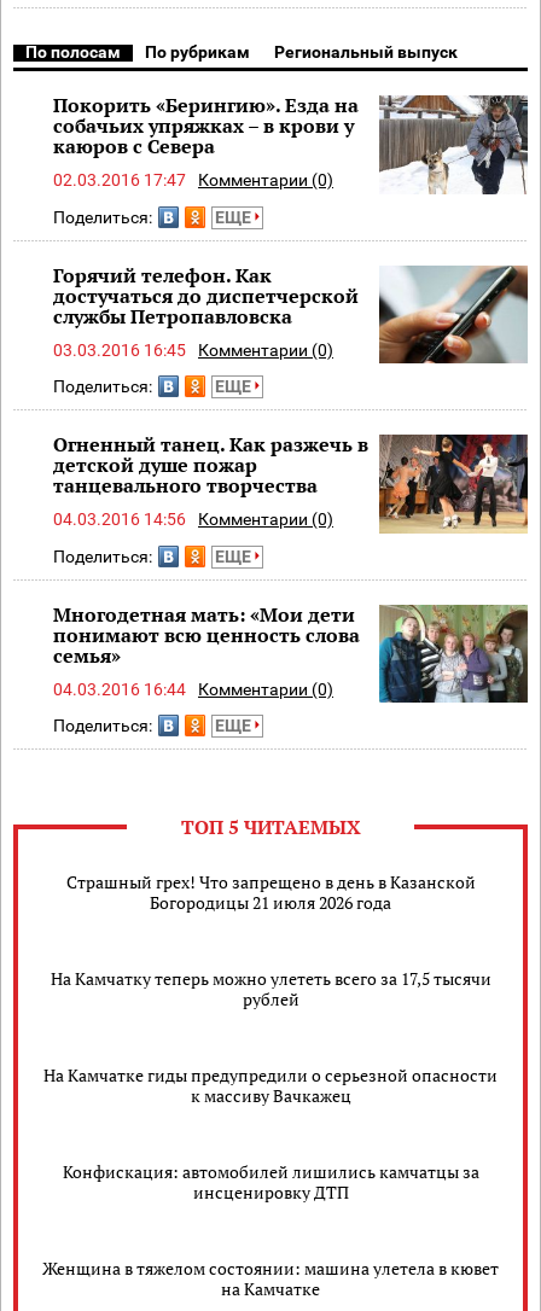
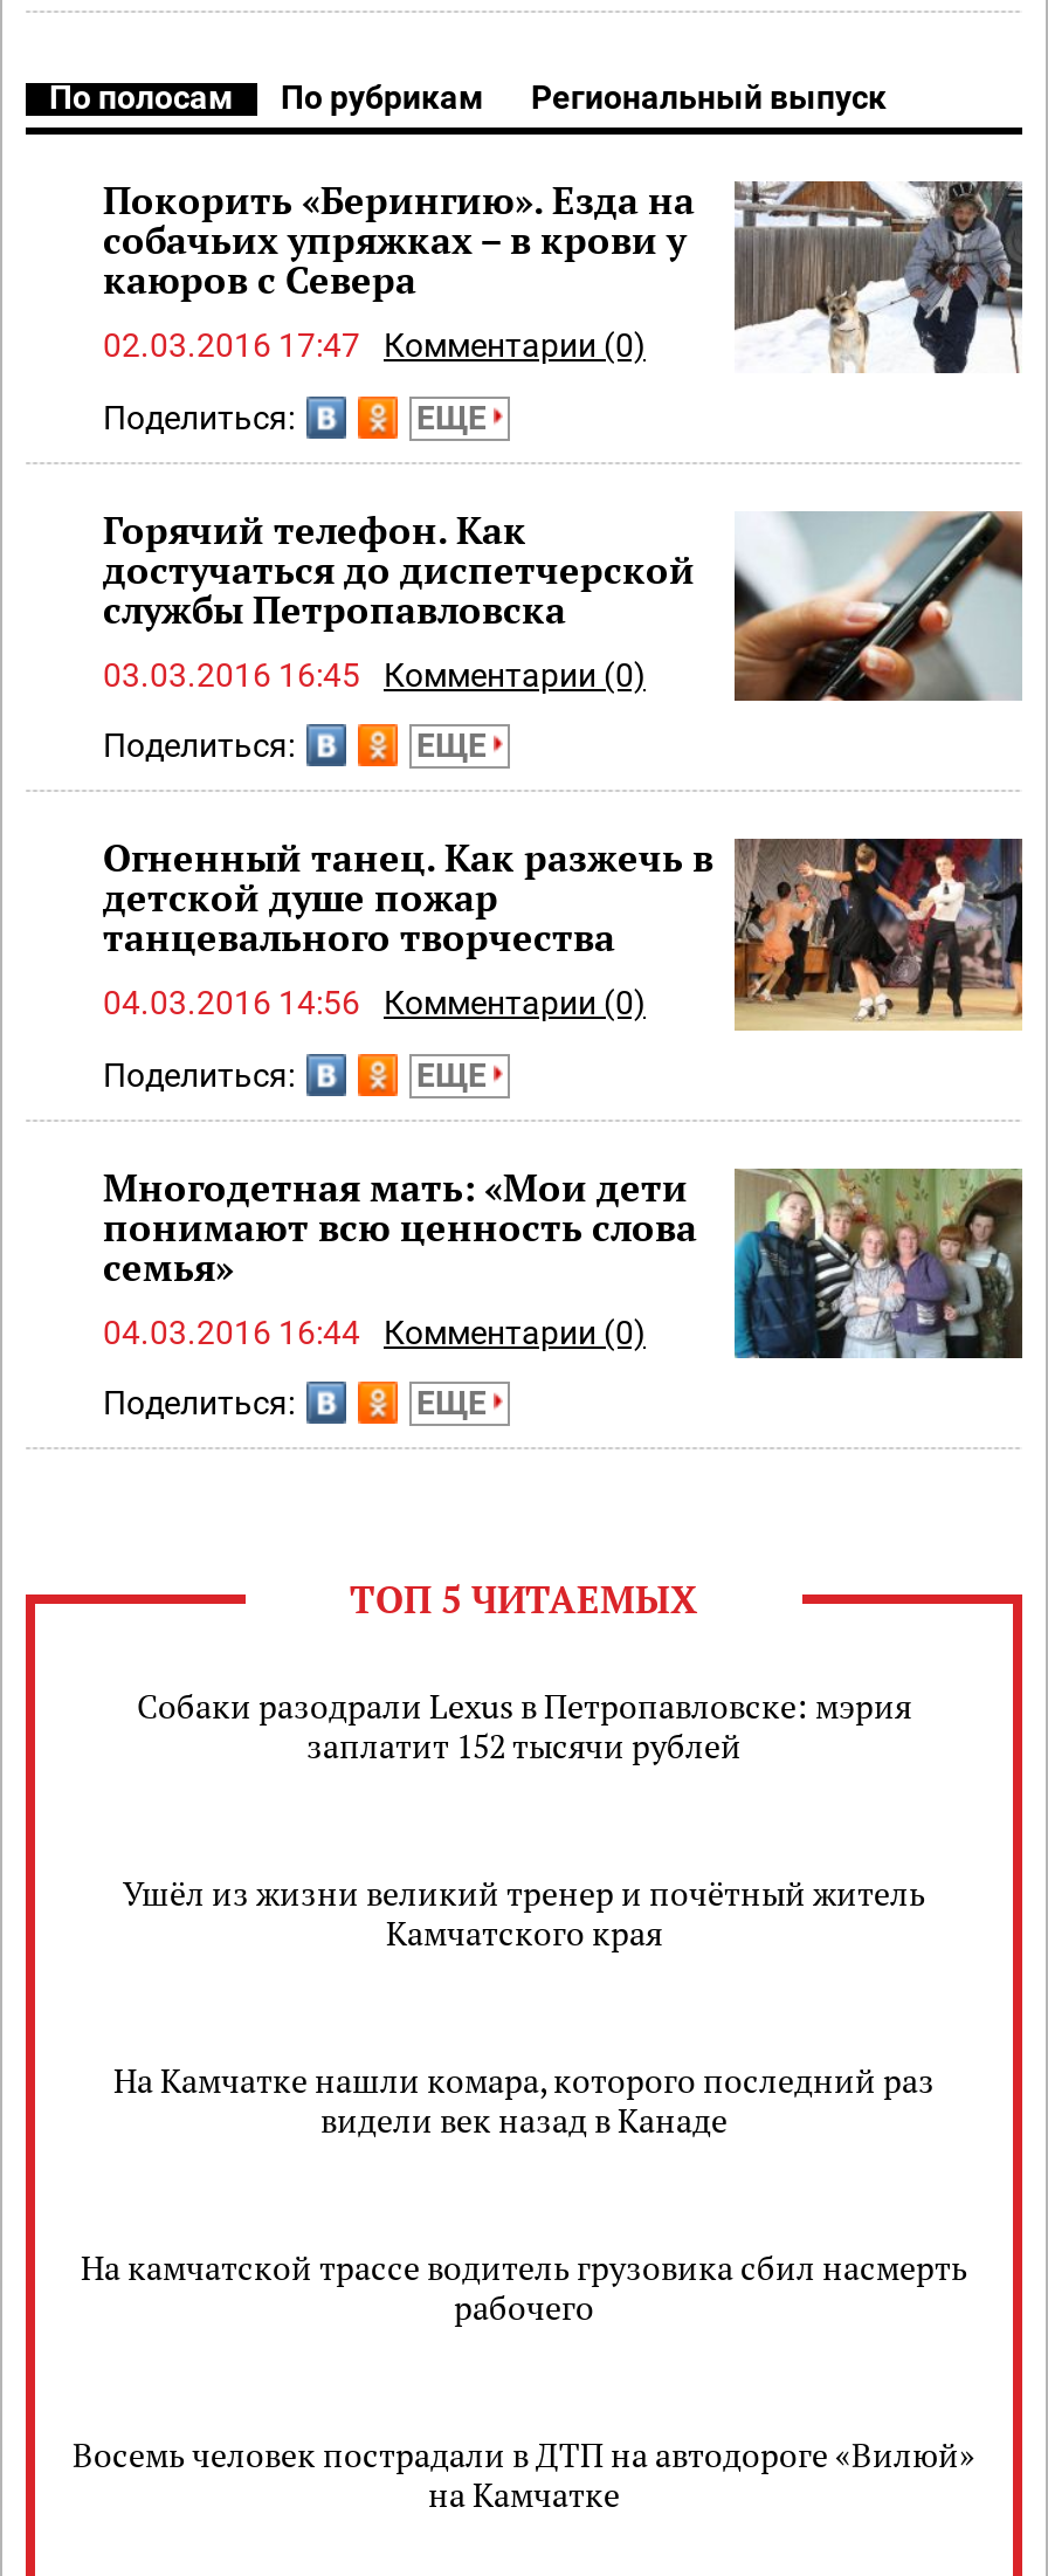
- Страшный грех! Что запрещено в день в Казанской
- Богородицы 21 июля 2026 года
+ Собаки разодрали Lexus в Петропавловске: мэрия
+ заплатит 152 тысячи рублей

- На Камчатку теперь можно улететь всего за 17,5 тысячи
- рублей
+ Ушёл из жизни великий тренер и почётный житель
+ Камчатского края

- На Камчатке гиды предупредили о серьезной опасности
- к массиву Вачкажец
+ На Камчатке нашли комара, которого последний раз
+ видели век назад в Канаде

- Конфискация: автомобилей лишились камчатцы за
- инсценировку ДТП
+ На камчатской трассе водитель грузовика сбил насмерть
+ рабочего

- Женщина в тяжелом состоянии: машина улетела в кювет
+ Восемь человек пострадали в ДТП на автодороге «Вилюй»
